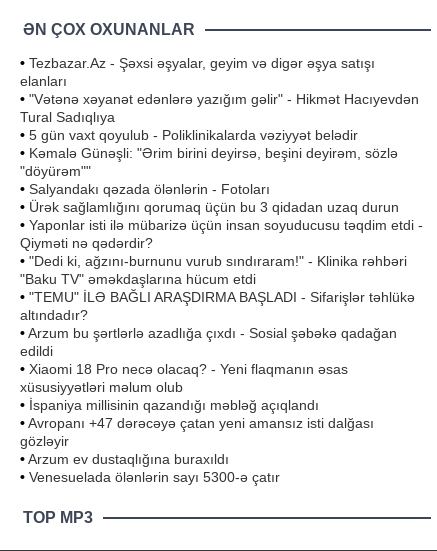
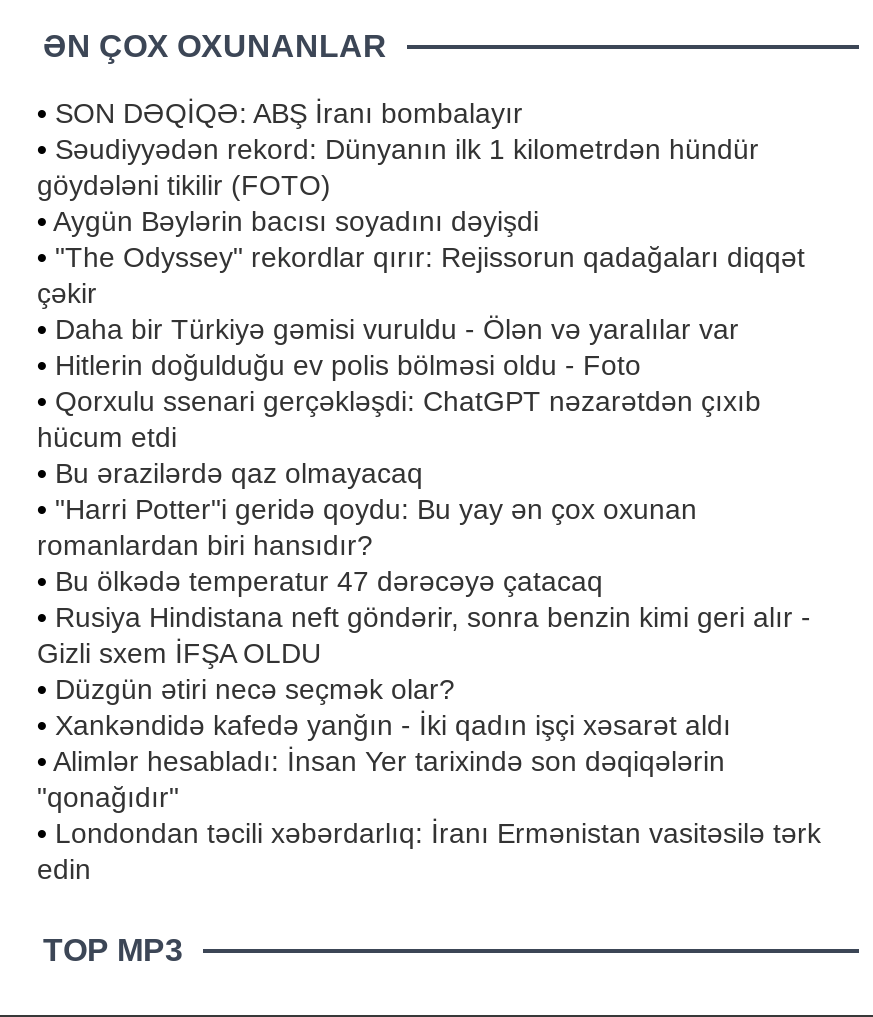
- • Tezbazar.Az - Şəxsi əşyalar, geyim və digər əşya satışı
- elanları
- • "Vətənə xəyanət edənlərə yazığım gəlir" - Hikmət Hacıyevdən
- Tural Sadıqlıya
- • 5 gün vaxt qoyulub - Poliklinikalarda vəziyyət belədir
- • Kəmalə Günəşli: "Ərim birini deyirsə, beşini deyirəm, sözlə
- "döyürəm""
- • Salyandakı qəzada ölənlərin - Fotoları
- • Ürək sağlamlığını qorumaq üçün bu 3 qidadan uzaq durun
- • Yaponlar isti ilə mübarizə üçün insan soyuducusu təqdim etdi -
- Qiyməti nə qədərdir?
- • "Dedi ki, ağzını-burnunu vurub sındıraram!" - Klinika rəhbəri
- "Baku TV" əməkdaşlarına hücum etdi
- • "TEMU" İLƏ BAĞLI ARAŞDIRMA BAŞLADI - Sifarişlər təhlükə
- altındadır?
- • Arzum bu şərtlərlə azadlığa çıxdı - Sosial şəbəkə qadağan
- edildi
- • Xiaomi 18 Pro necə olacaq? - Yeni flaqmanın əsas
- xüsusiyyətləri məlum olub
- • İspaniya millisinin qazandığı məbləğ açıqlandı
- • Avropanı +47 dərəcəyə çatan yeni amansız isti dalğası
- gözləyir
- • Arzum ev dustaqlığına buraxıldı
- • Venesuelada ölənlərin sayı 5300-ə çatır
+ • SON DƏQİQƏ: ABŞ İranı bombalayır
+ • Səudiyyədən rekord: Dünyanın ilk 1 kilometrdən hündür
+ göydələni tikilir (FOTO)
+ • Aygün Bəylərin bacısı soyadını dəyişdi
+ • "The Odyssey" rekordlar qırır: Rejissorun qadağaları diqqət
+ çəkir
+ • Daha bir Türkiyə gəmisi vuruldu - Ölən və yaralılar var
+ • Hitlerin doğulduğu ev polis bölməsi oldu - Foto
+ • Qorxulu ssenari gerçəkləşdi: ChatGPT nəzarətdən çıxıb
+ hücum etdi
+ • Bu ərazilərdə qaz olmayacaq
+ • "Harri Potter"i geridə qoydu: Bu yay ən çox oxunan
+ romanlardan biri hansıdır?
+ • Bu ölkədə temperatur 47 dərəcəyə çatacaq
+ • Rusiya Hindistana neft göndərir, sonra benzin kimi geri alır -
+ Gizli sxem İFŞA OLDU
+ • Düzgün ətiri necə seçmək olar?
+ • Xankəndidə kafedə yanğın - İki qadın işçi xəsarət aldı
+ • Alimlər hesabladı: İnsan Yer tarixində son dəqiqələrin
+ "qonağıdır"
+ • Londondan təcili xəbərdarlıq: İranı Ermənistan vasitəsilə tərk
+ edin
